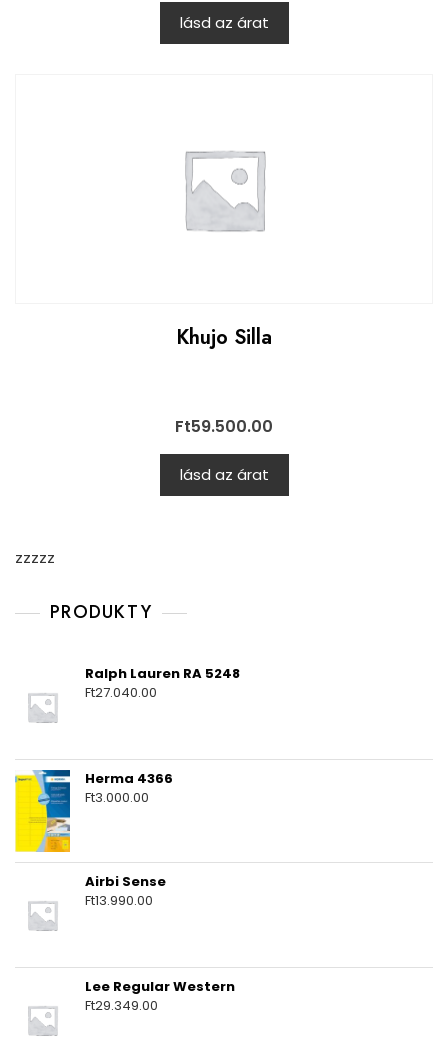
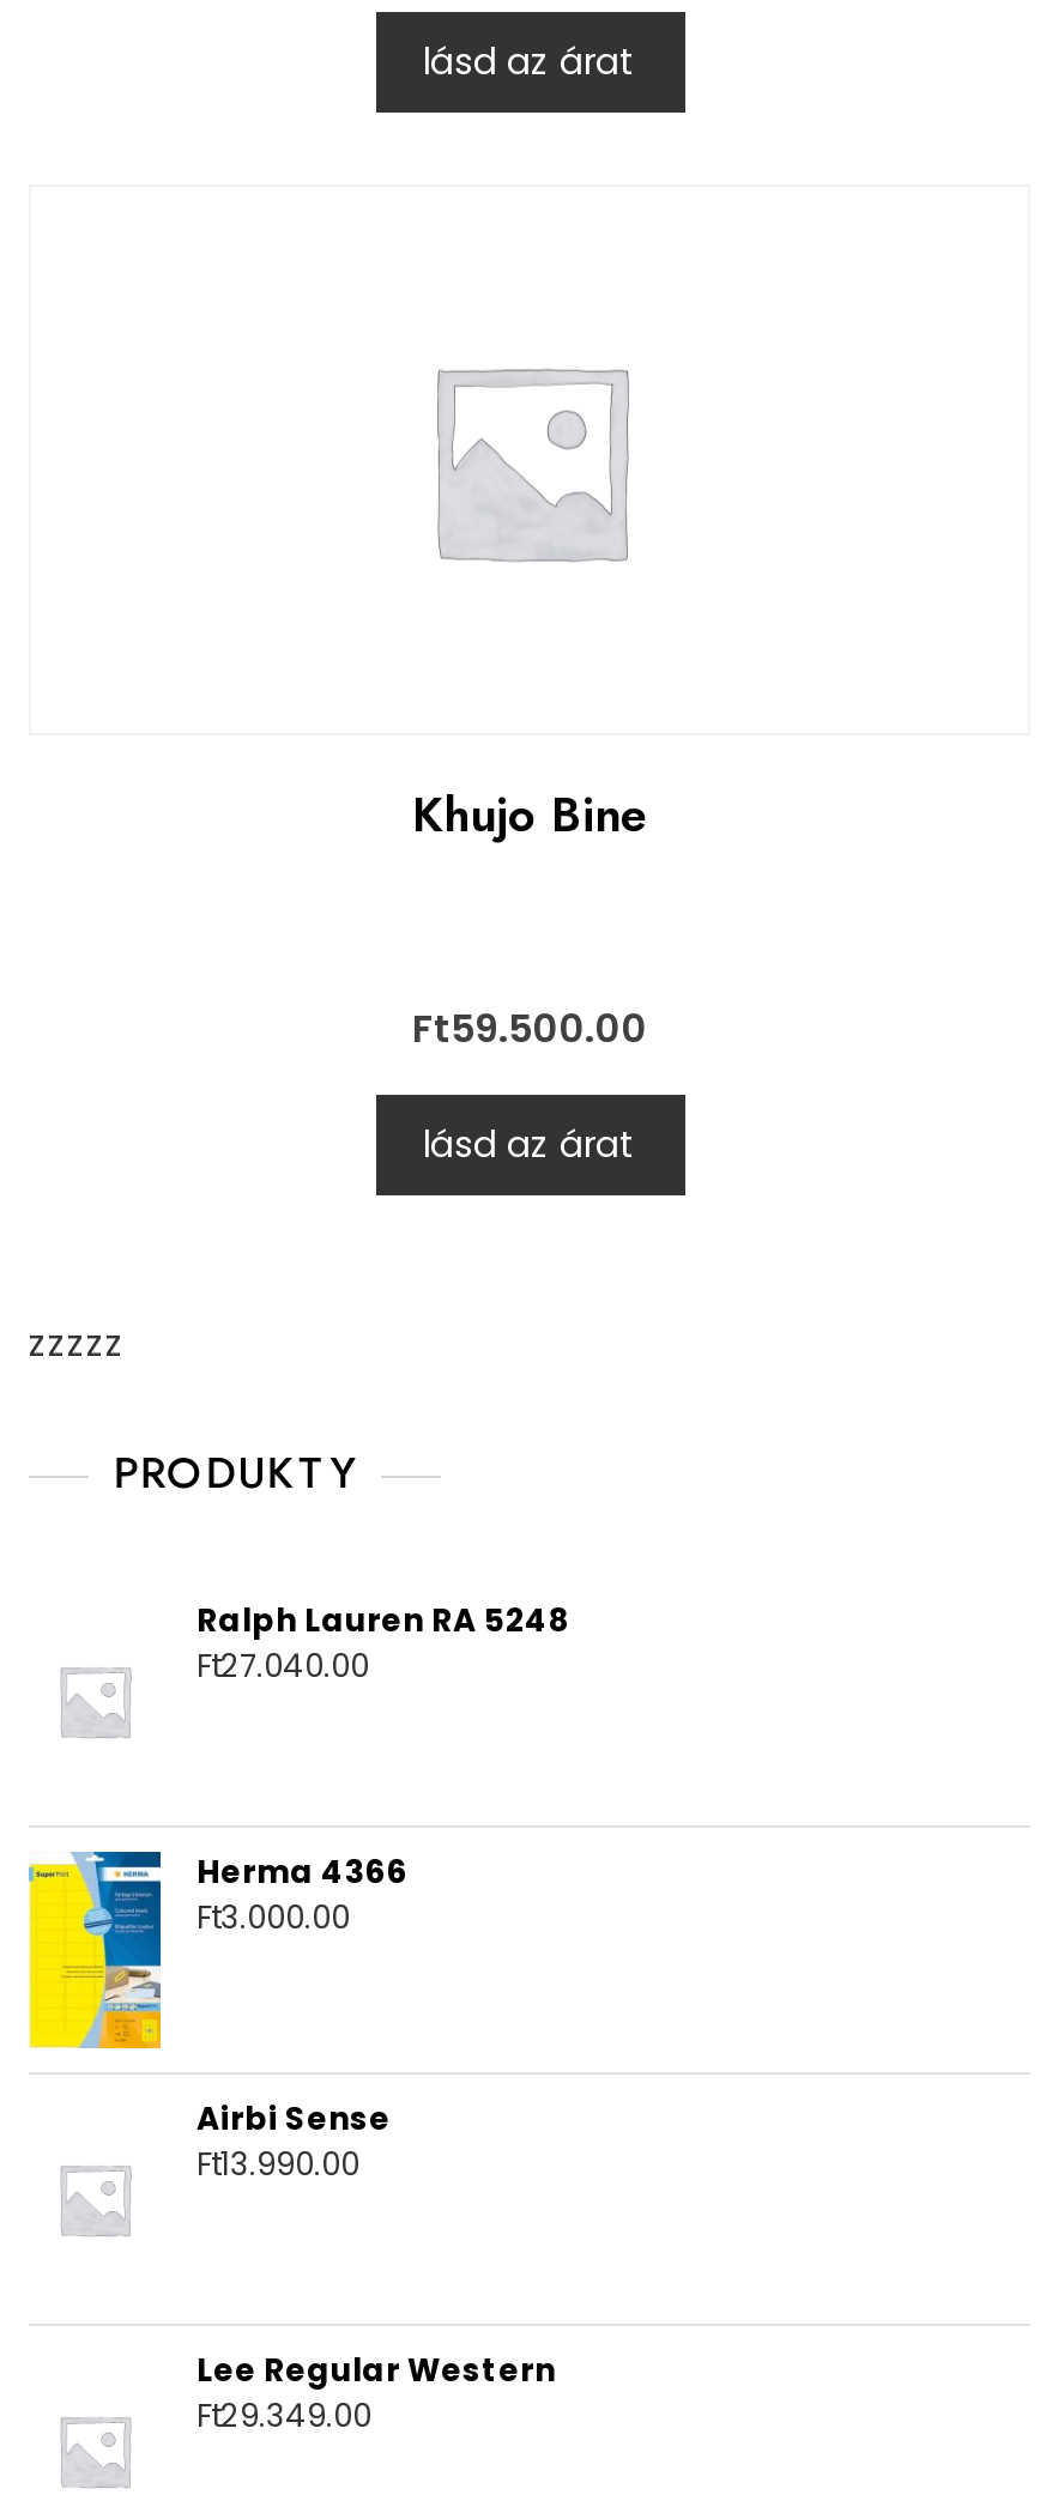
- Khujo Silla
+ Khujo Bine
